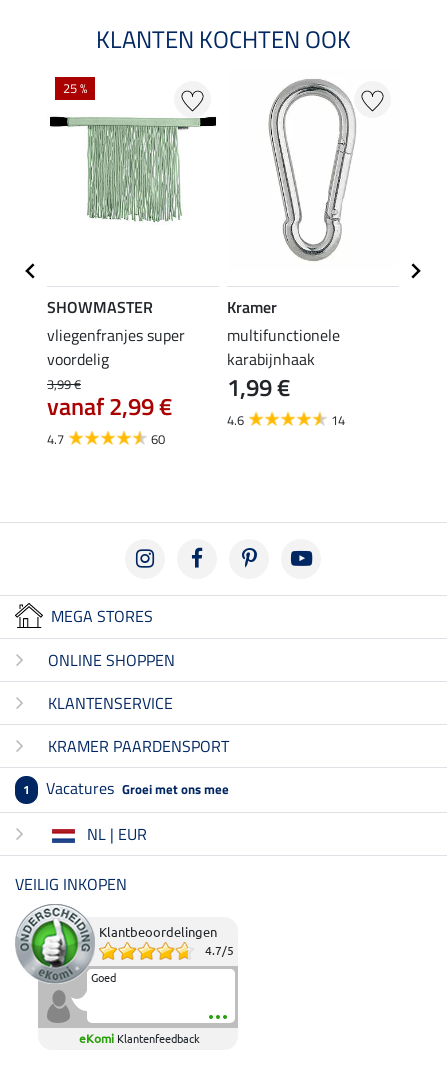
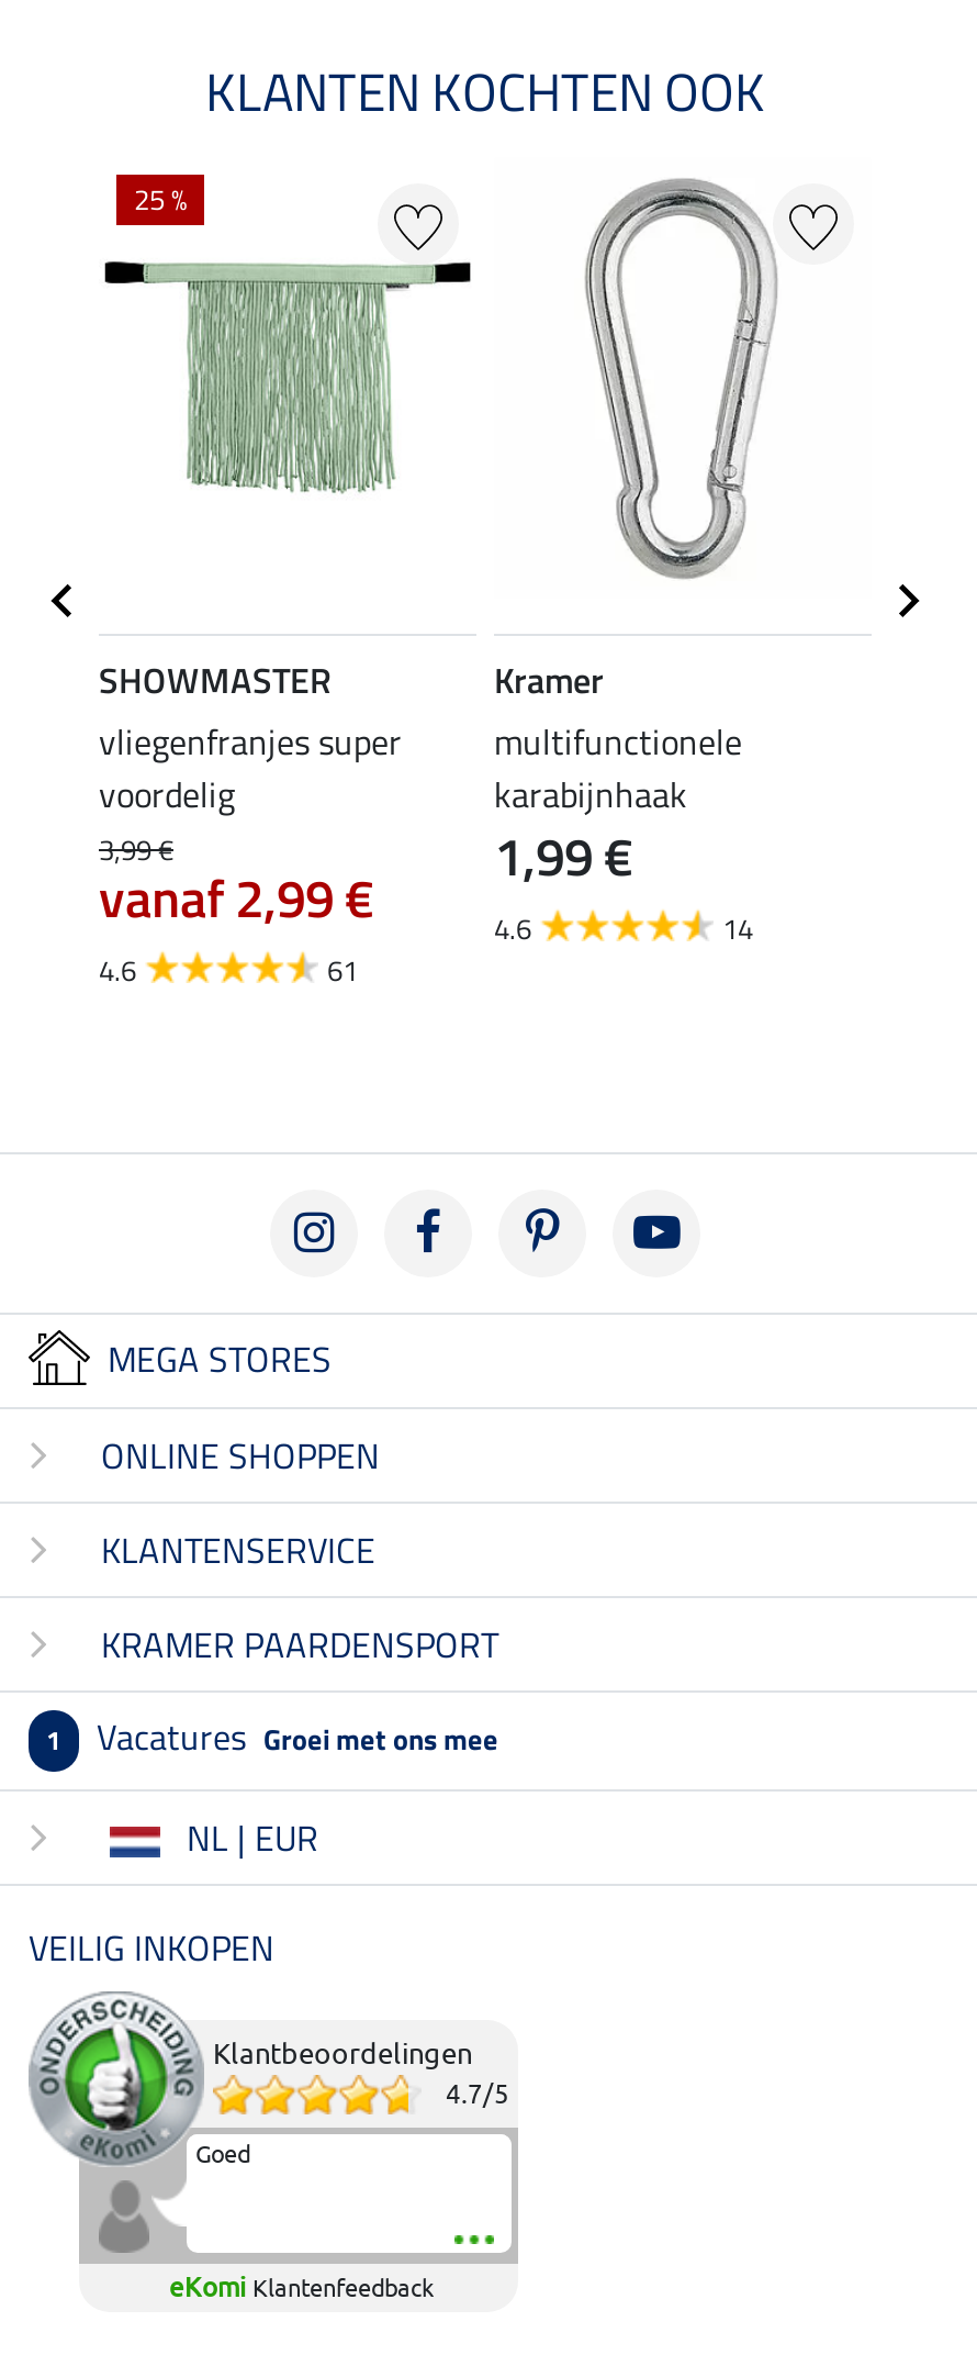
- 4.7
+ 4.6

- 60
+ 61
